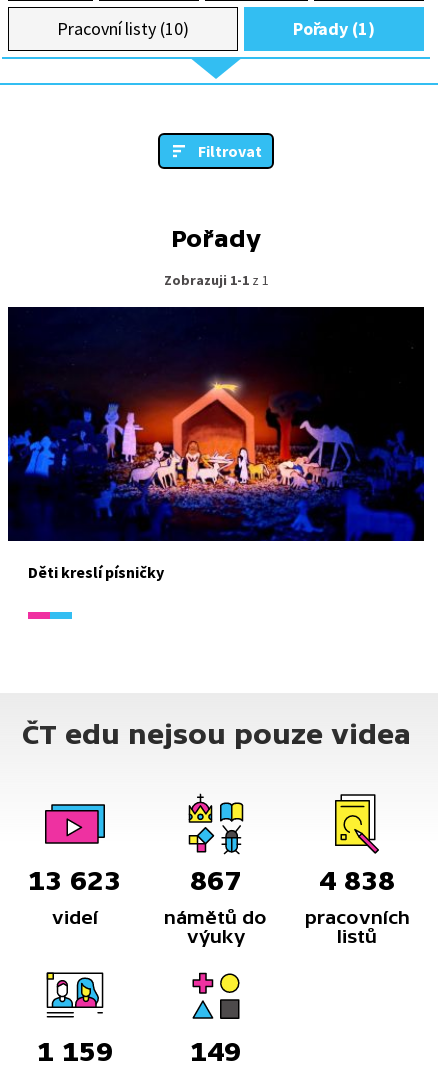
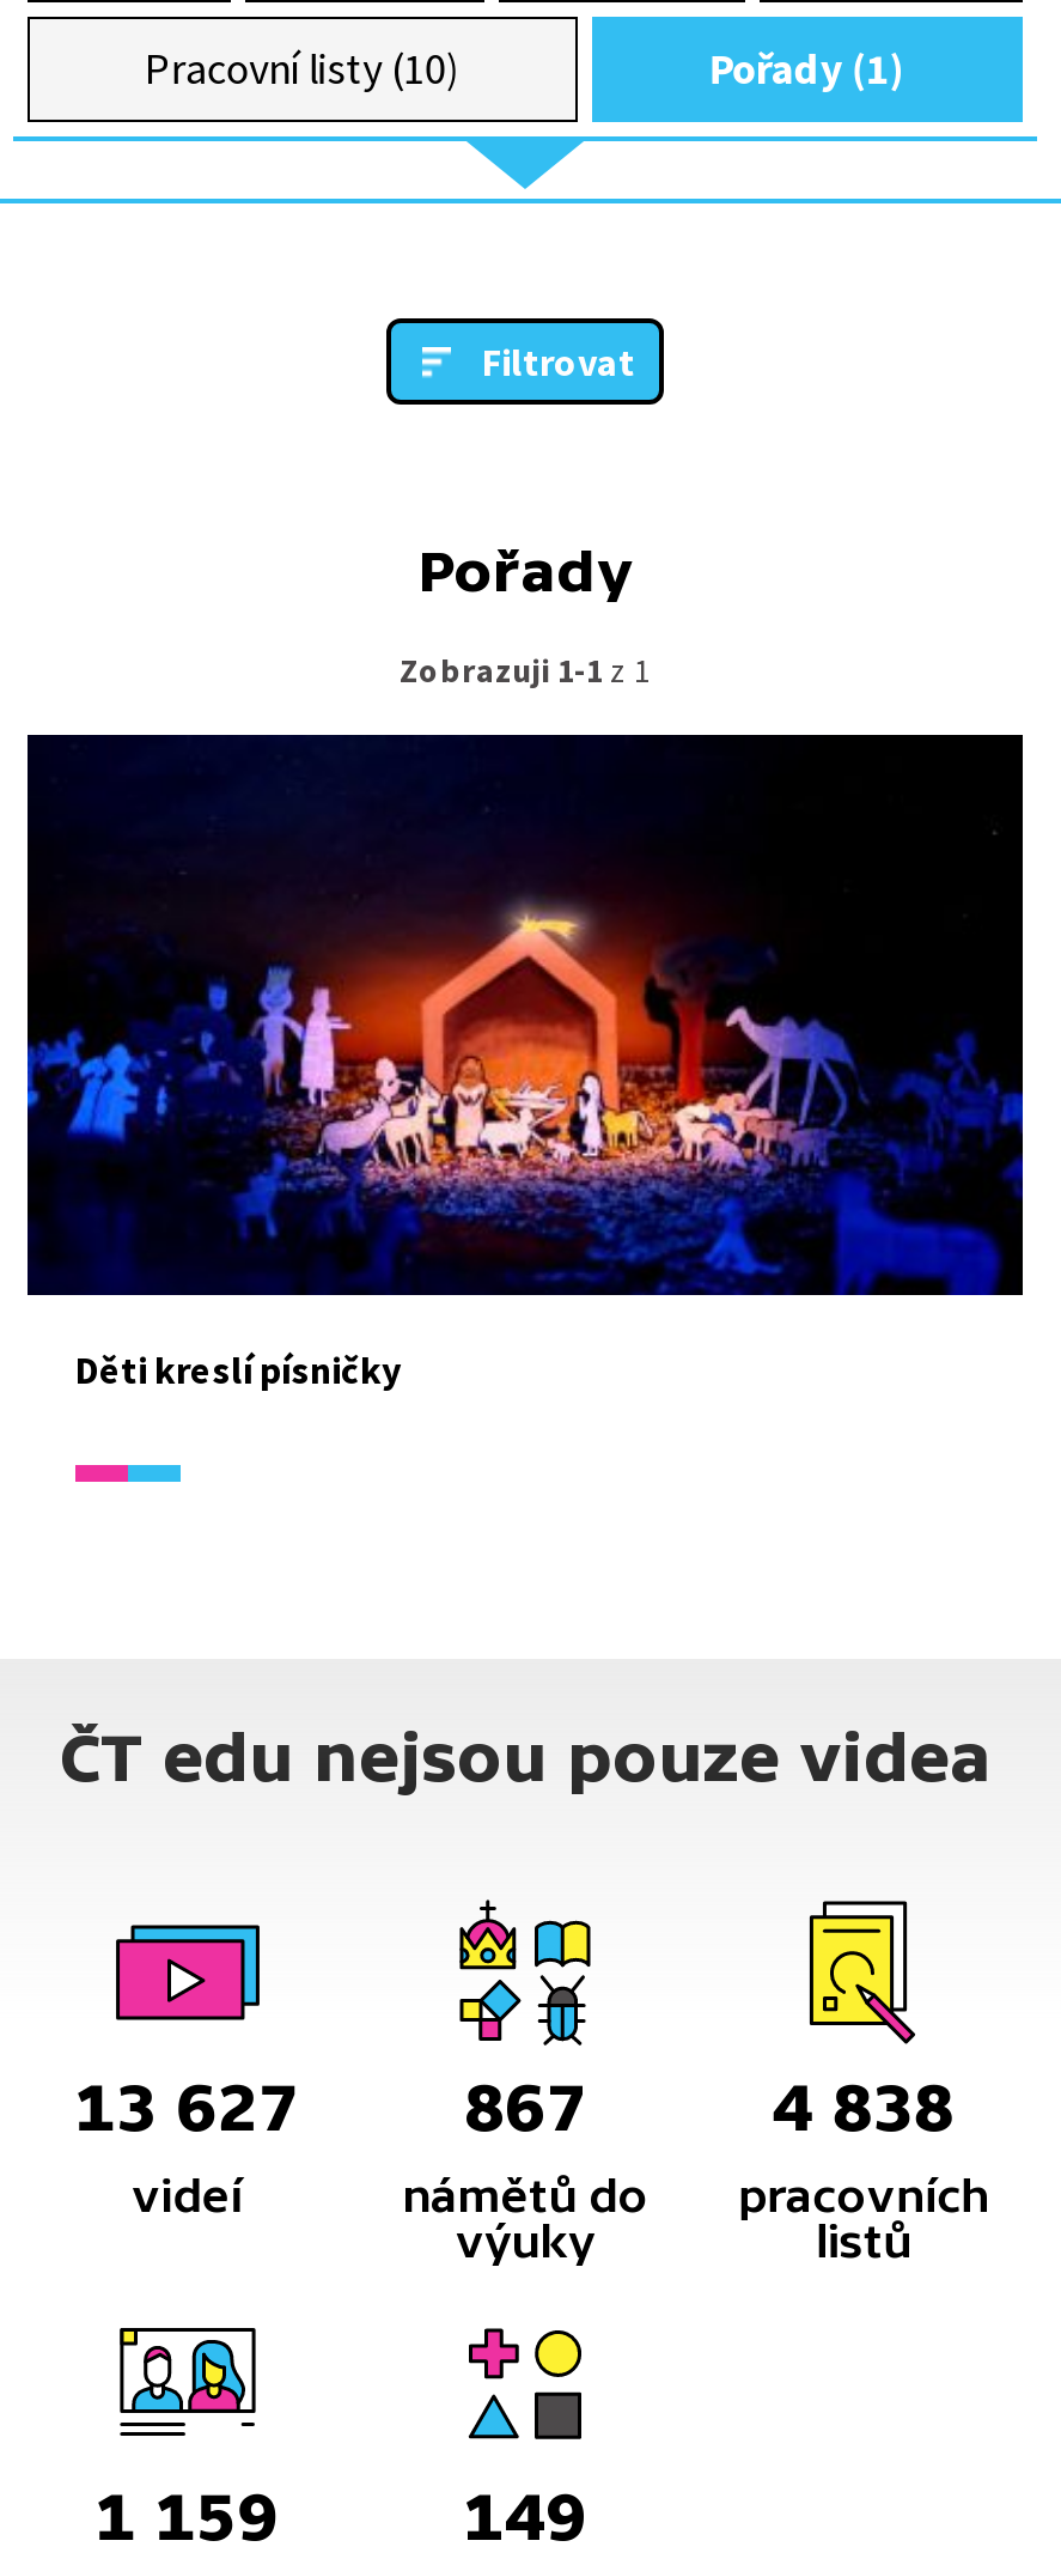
- 13 623
+ 13 627
